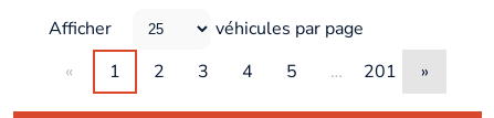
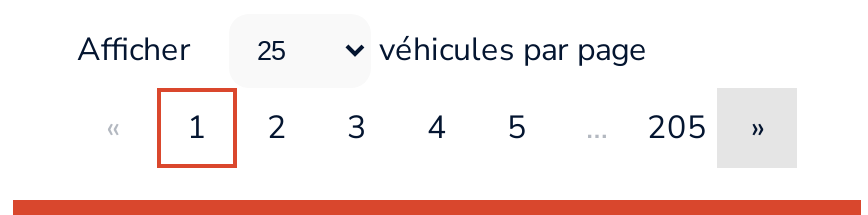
- 201
+ 205
